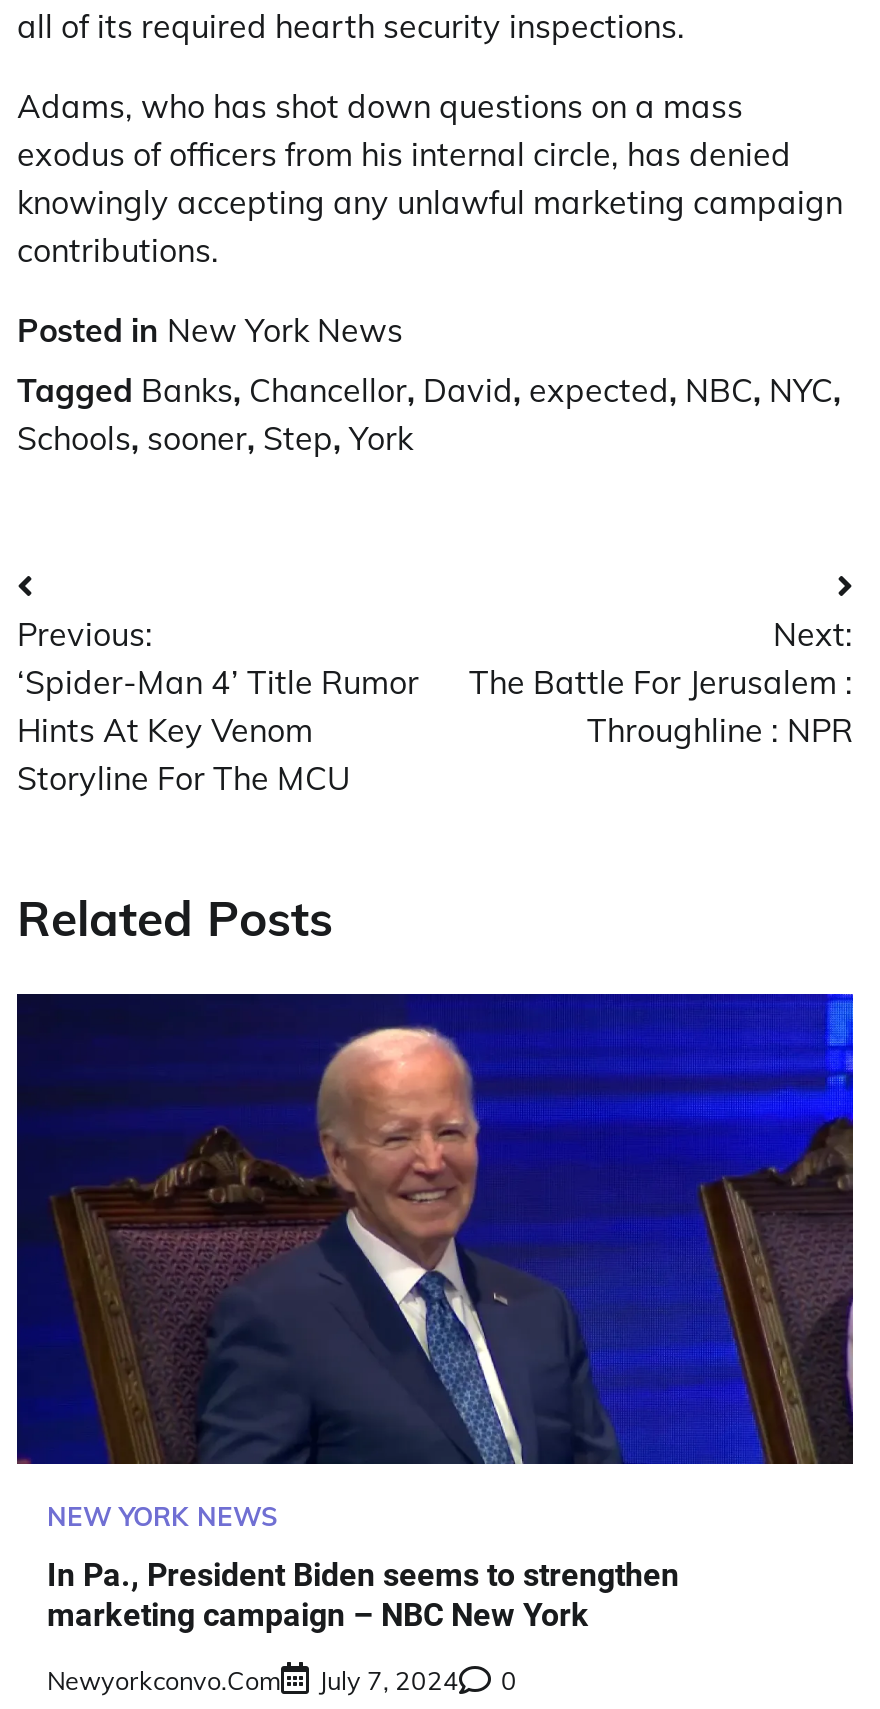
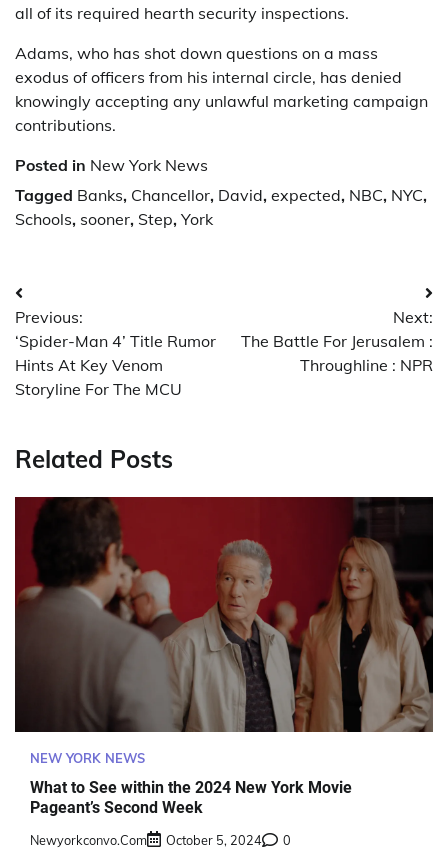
- [image]
+ [image]

- In Pa., President Biden seems to strengthen
- marketing campaign – NBC New York
+ What to See within the 2024 New York Movie
+ Pageant’s Second Week

- Newyorkconvo.com July 7, 2024 0
+ Newyorkconvo.com October 5, 2024 0
